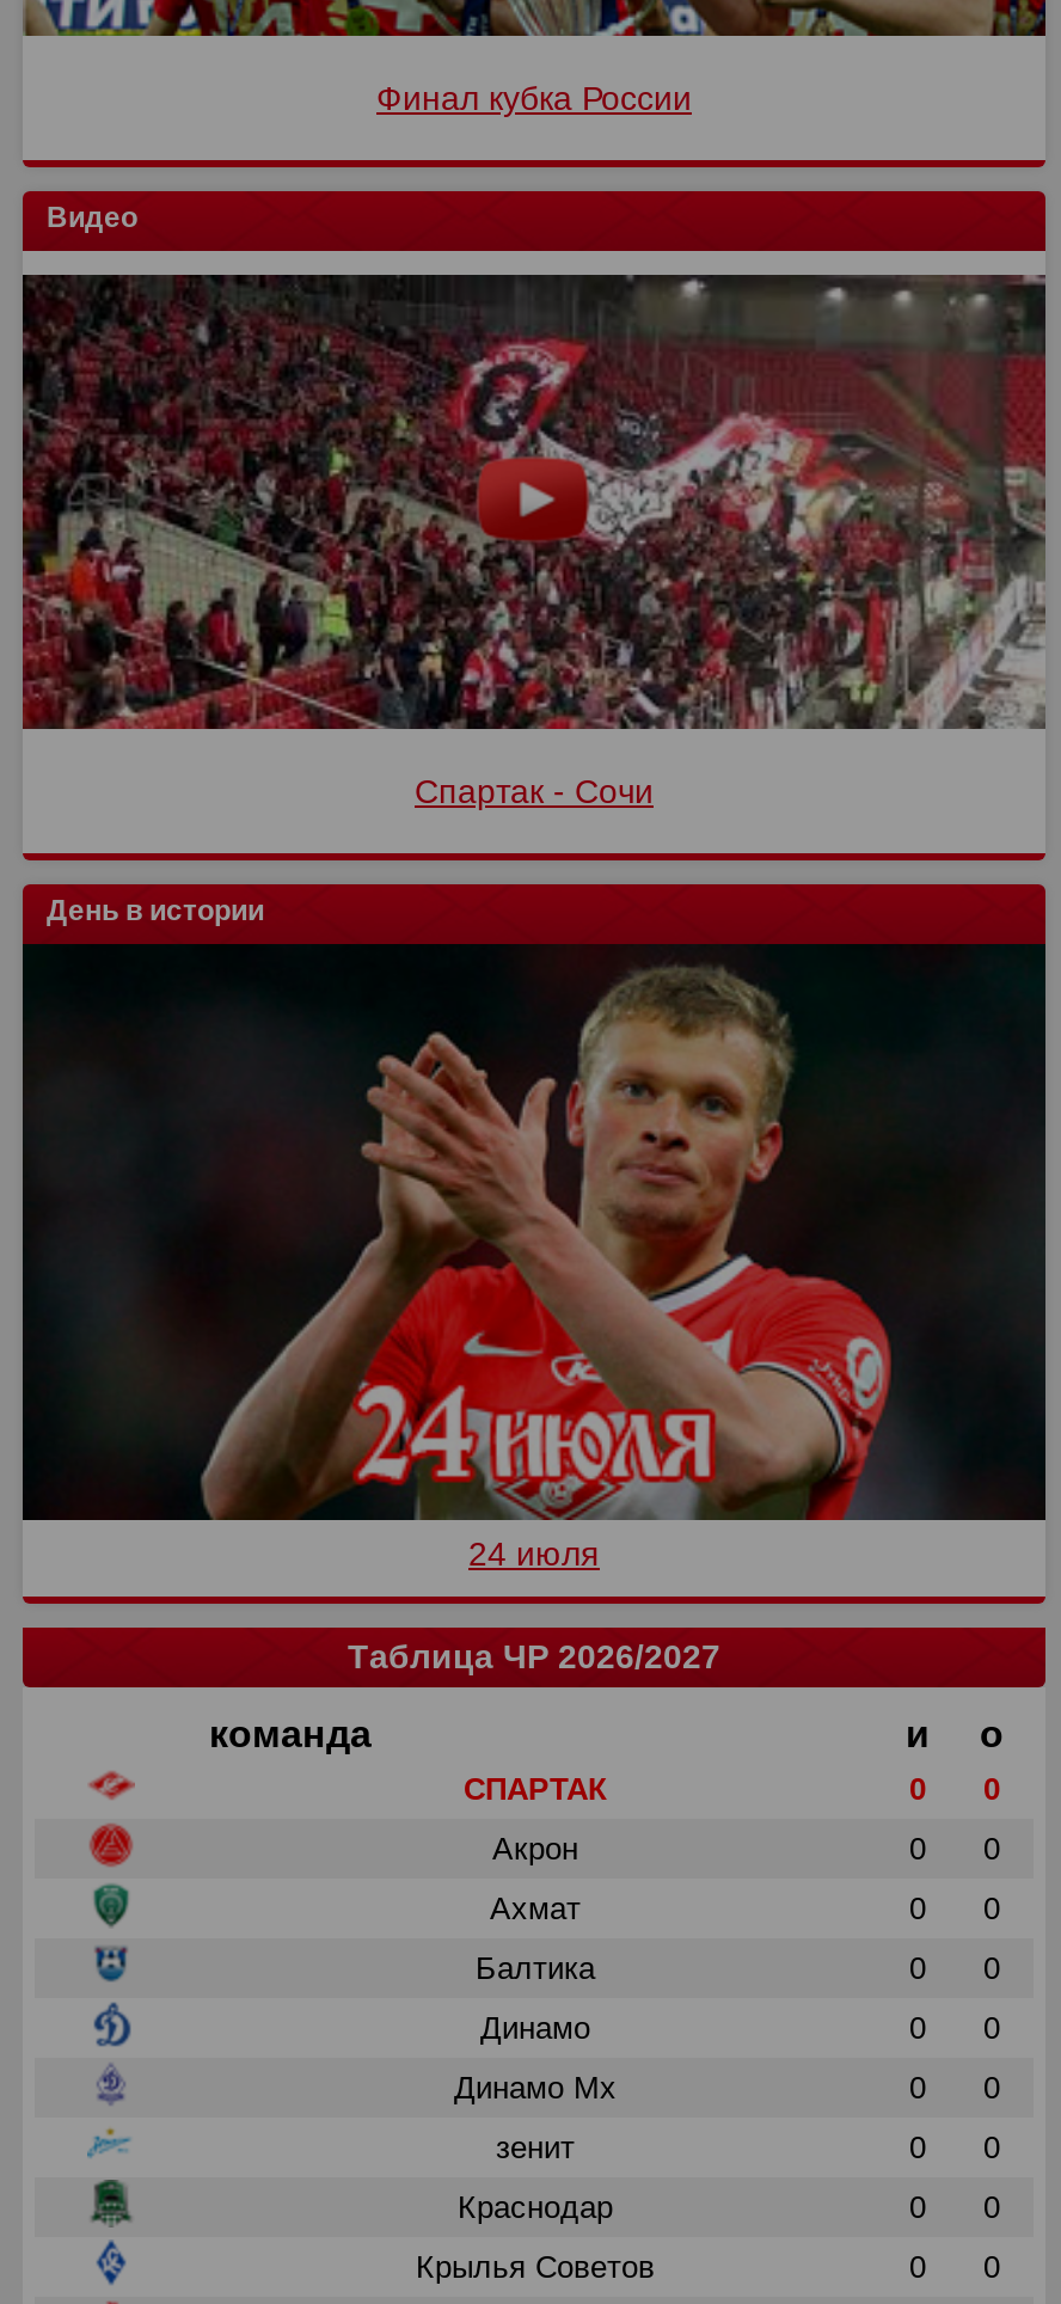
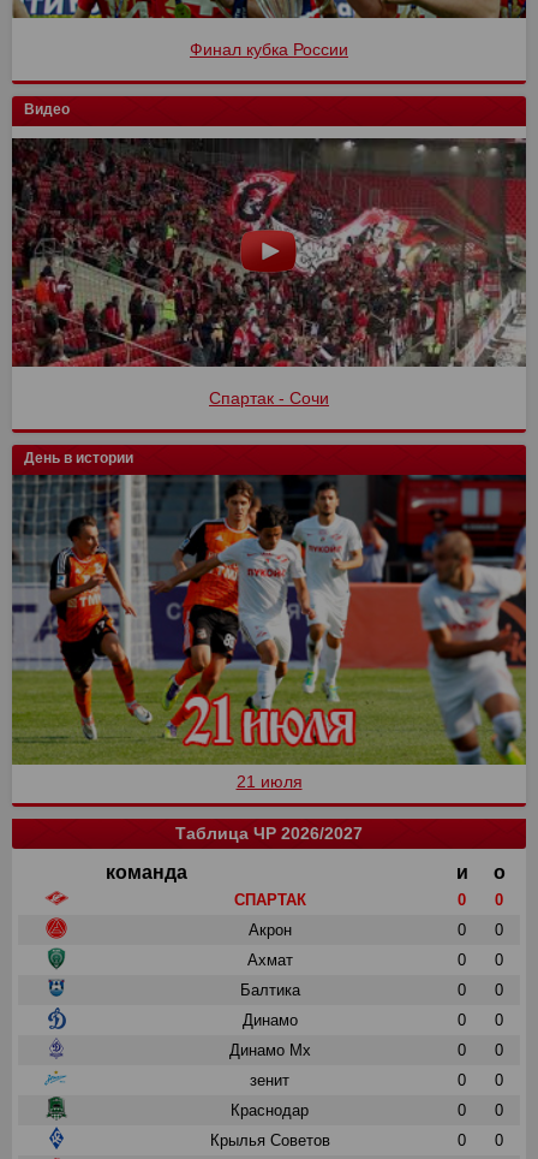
- [image]
- 24 июля
+ [image]
+ 21 июля
